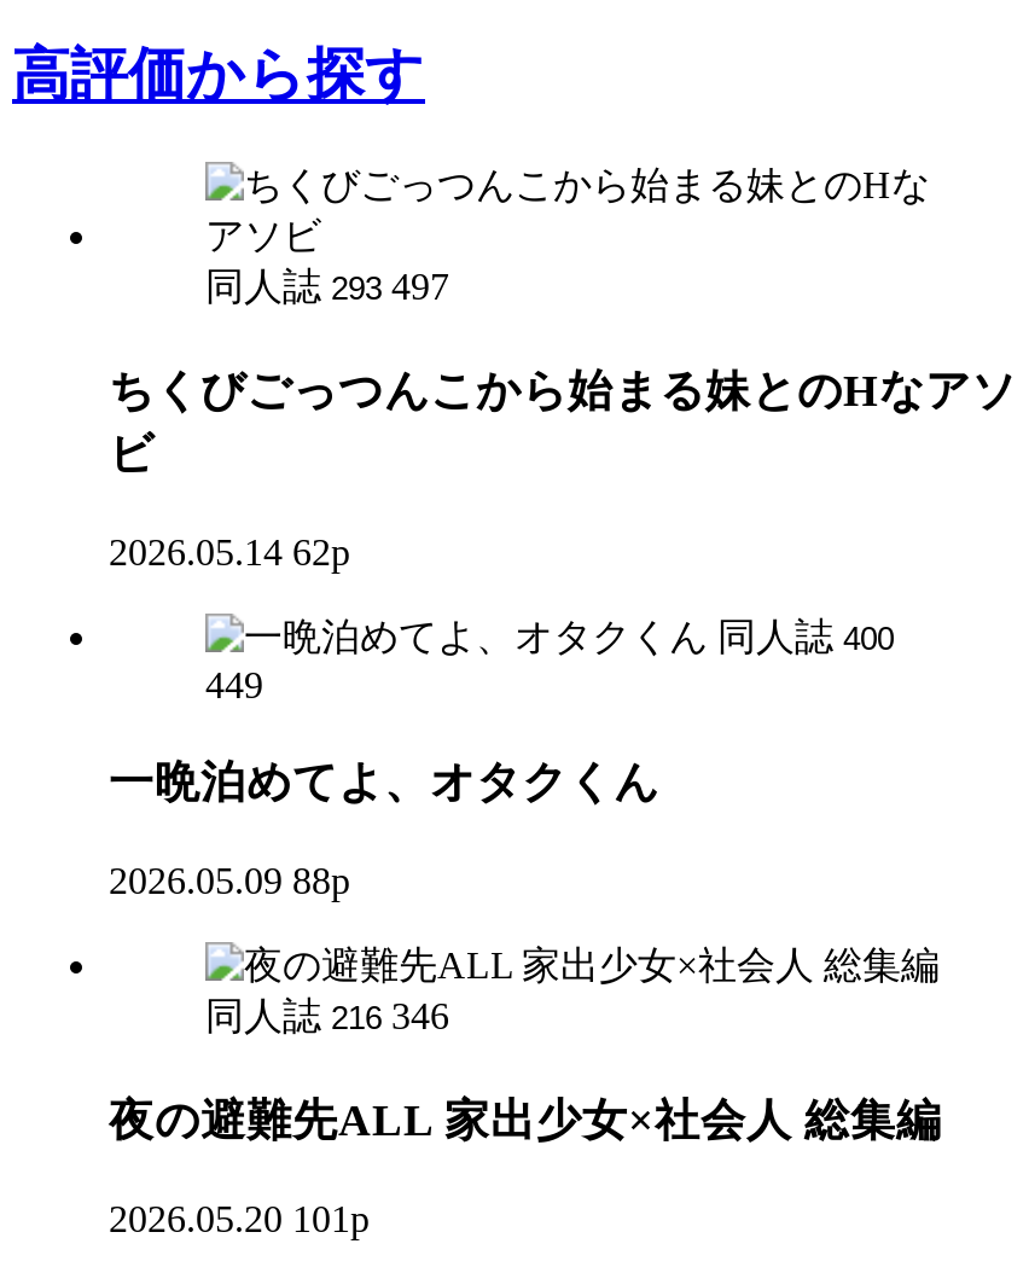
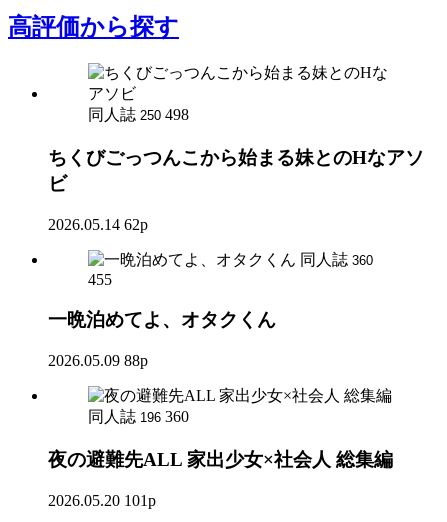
- 同人誌 293 497
+ 同人誌 250 498

- 同人誌 400
+ 同人誌 360

- 449
+ 455

- 同人誌 216 346
+ 同人誌 196 360
